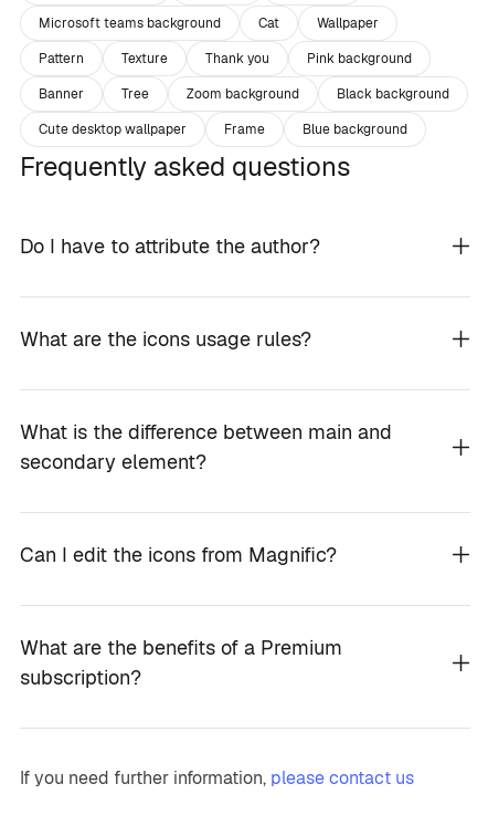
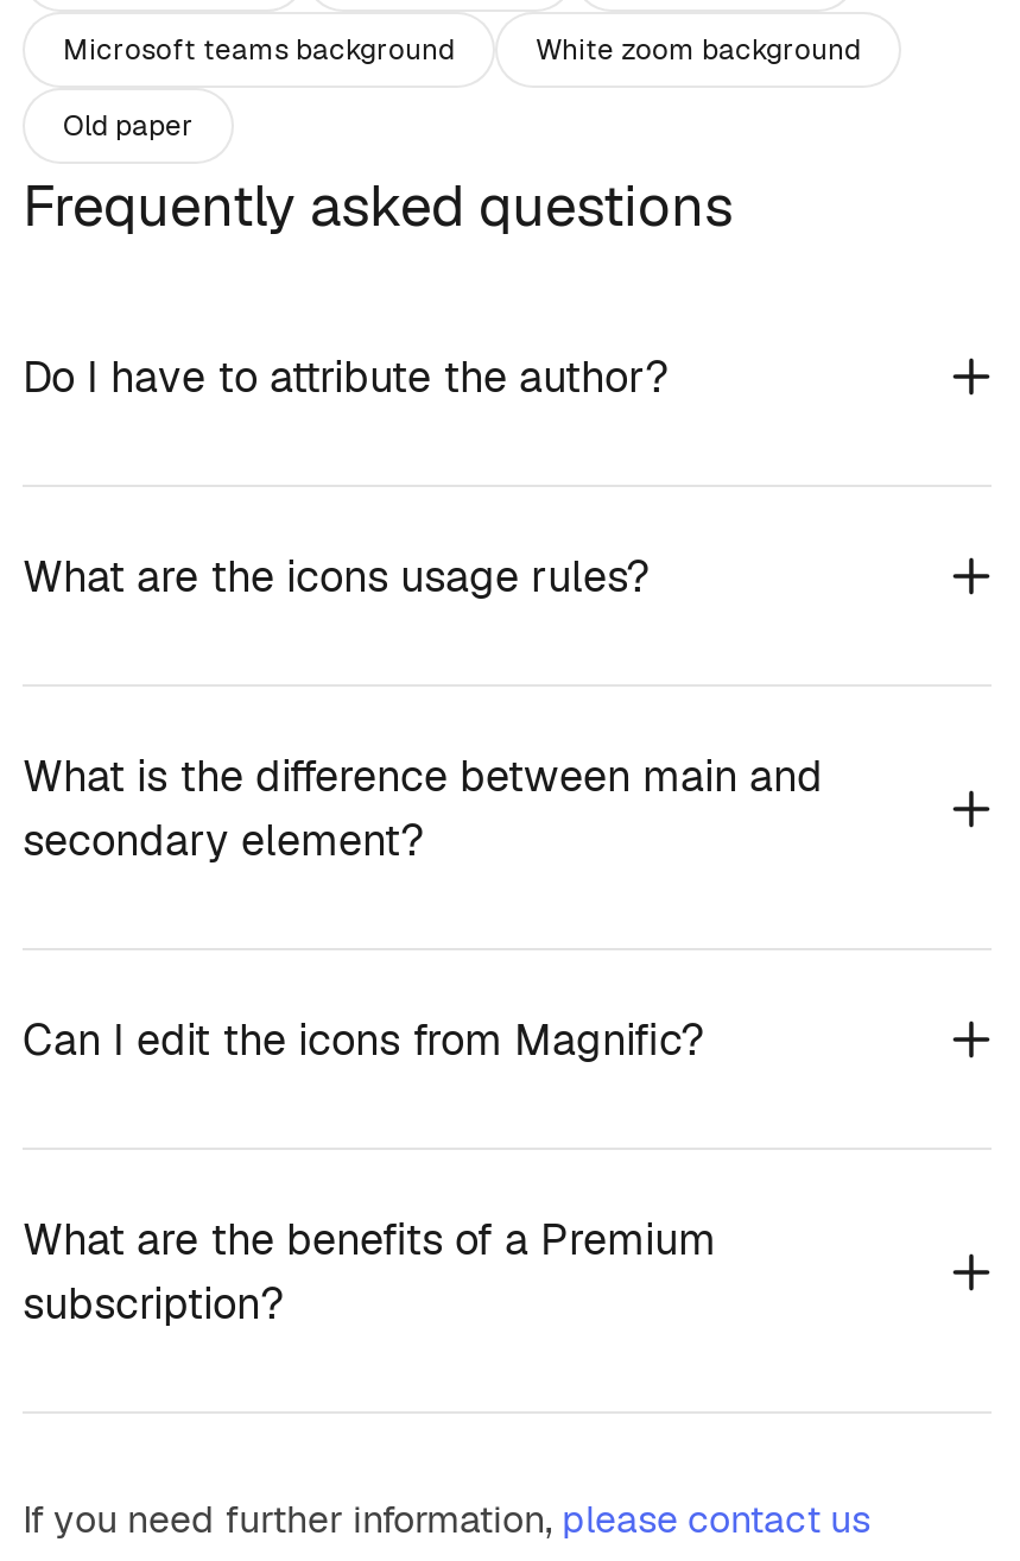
- Cat
- Wallpaper
- Pattern
- Texture
- Thank you
- Pink background
- Banner
- Tree
- Zoom background
- Black background
- Cute desktop wallpaper
- Frame
- Blue background
+ White zoom background
+ Old paper
